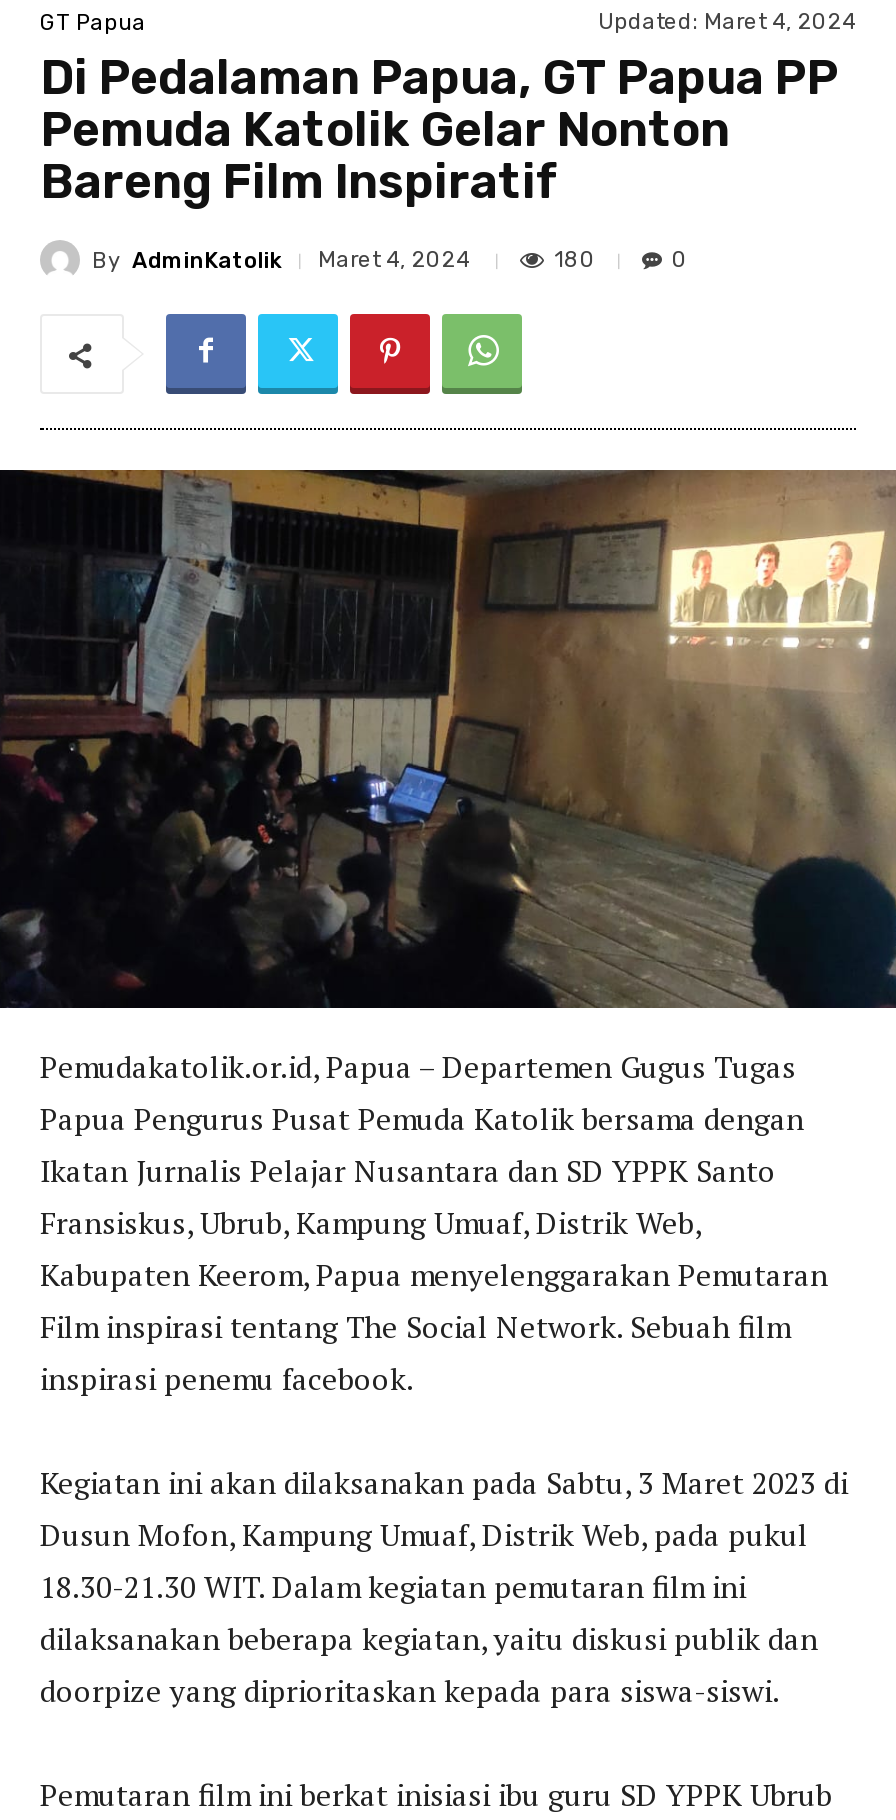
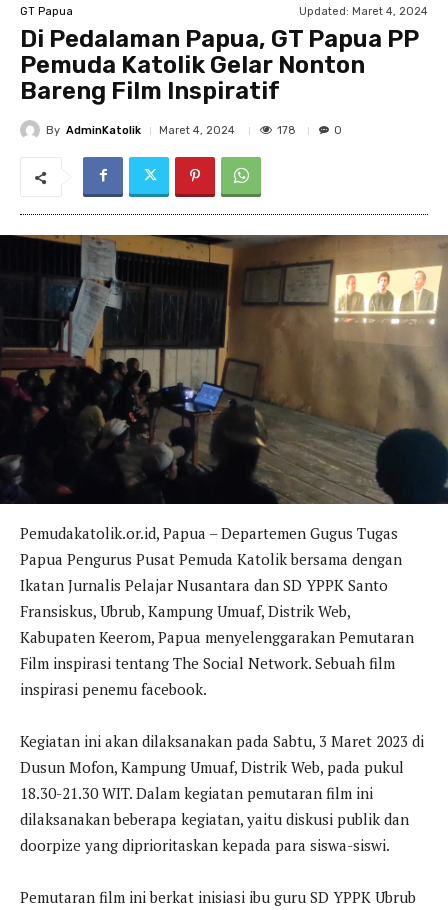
- 180
+ 178
